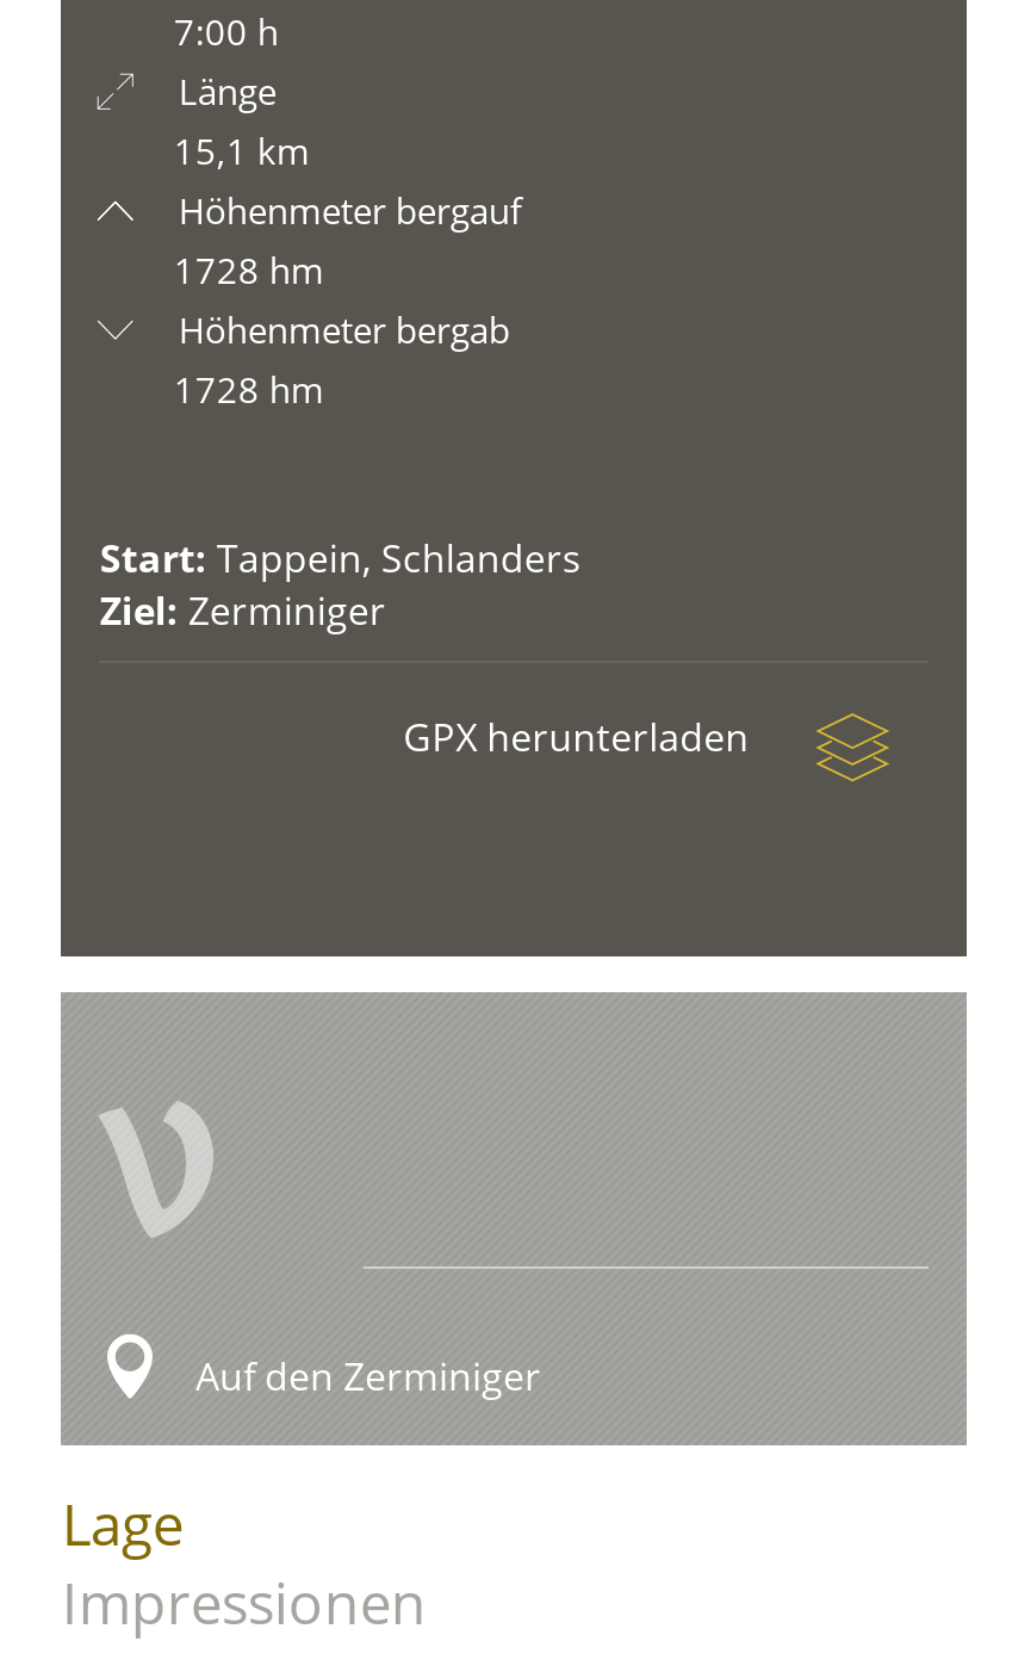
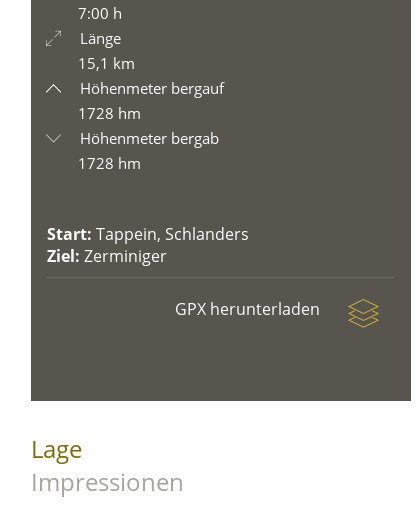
- V
- Auf den Zerminiger
